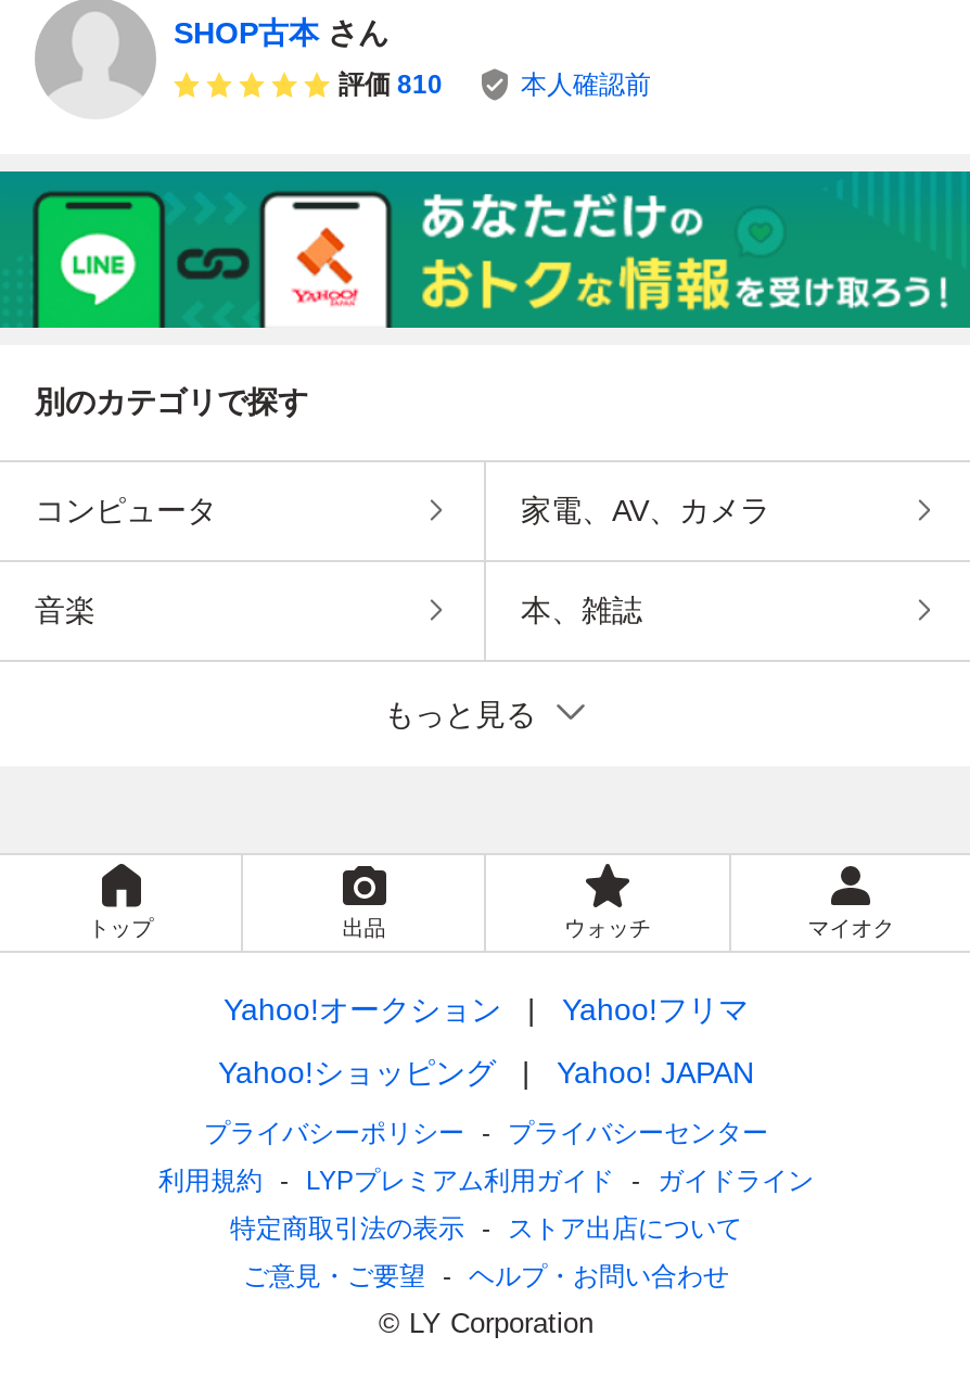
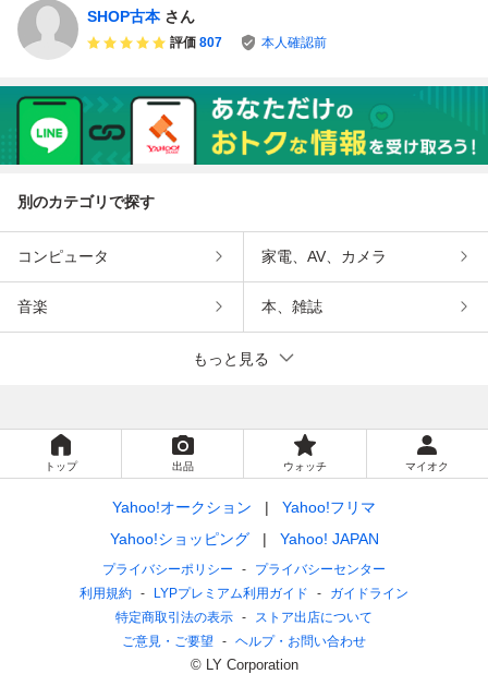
- 評価 810
+ 評価 807
